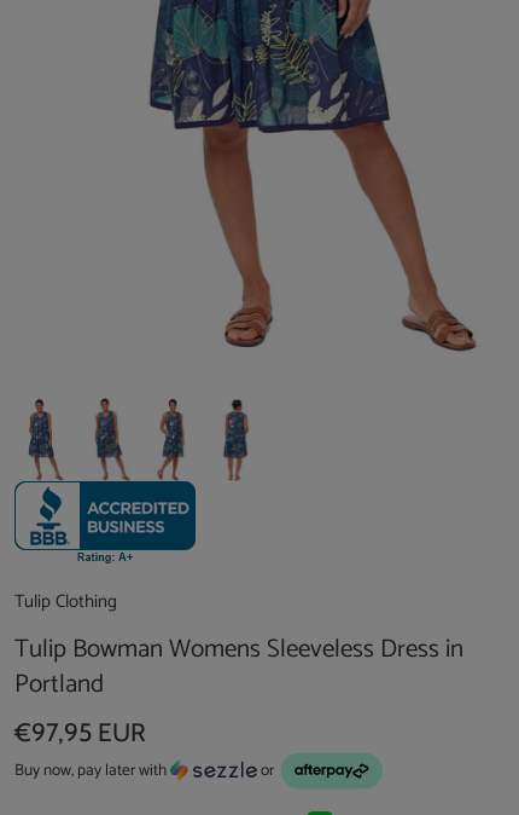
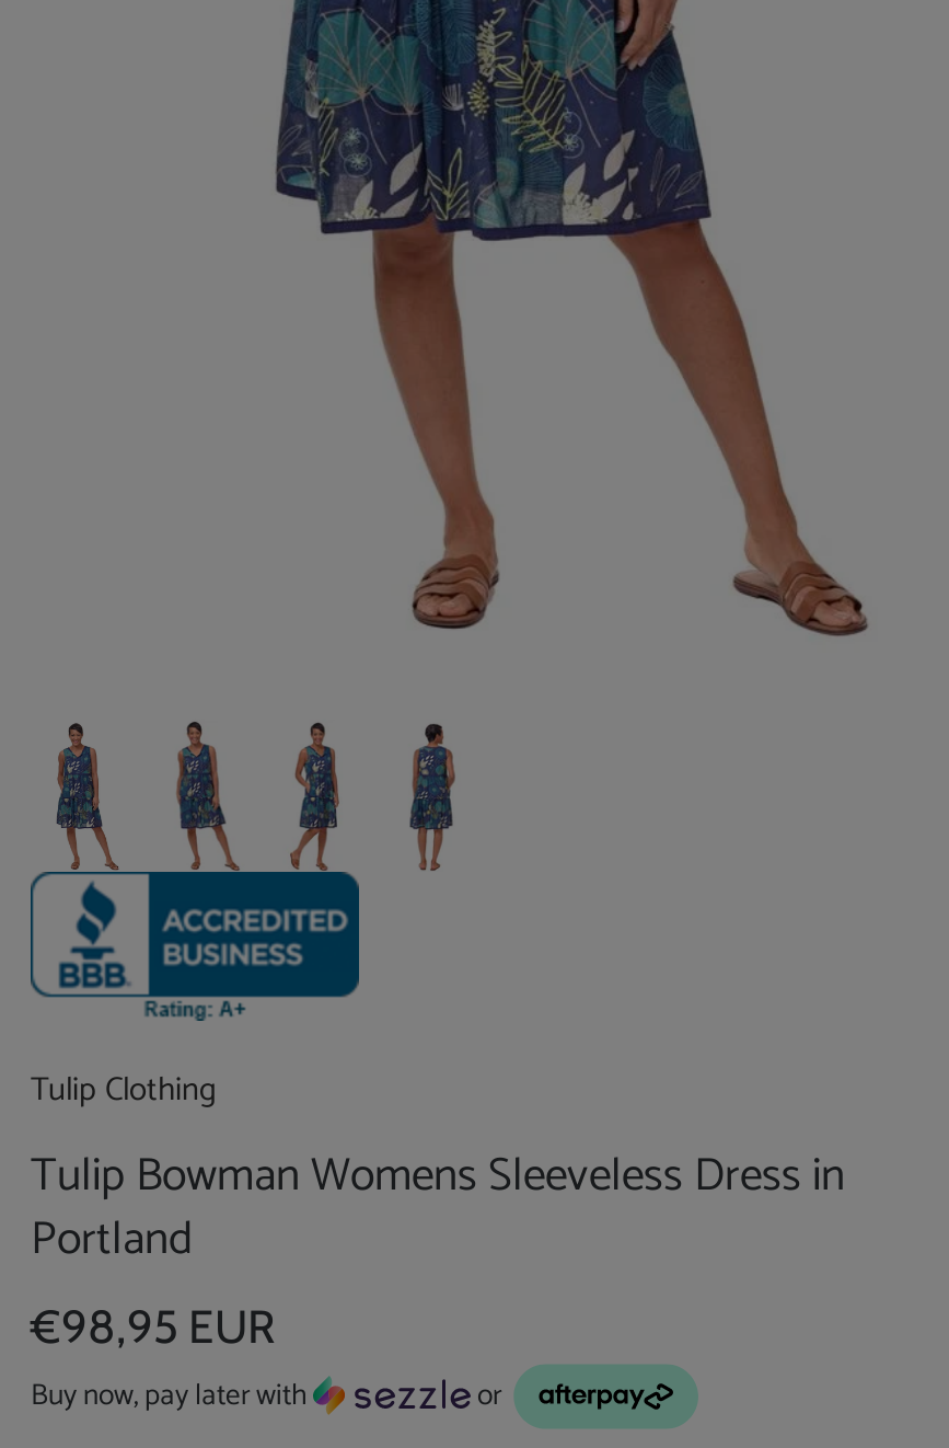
- €97,95 EUR
+ €98,95 EUR
